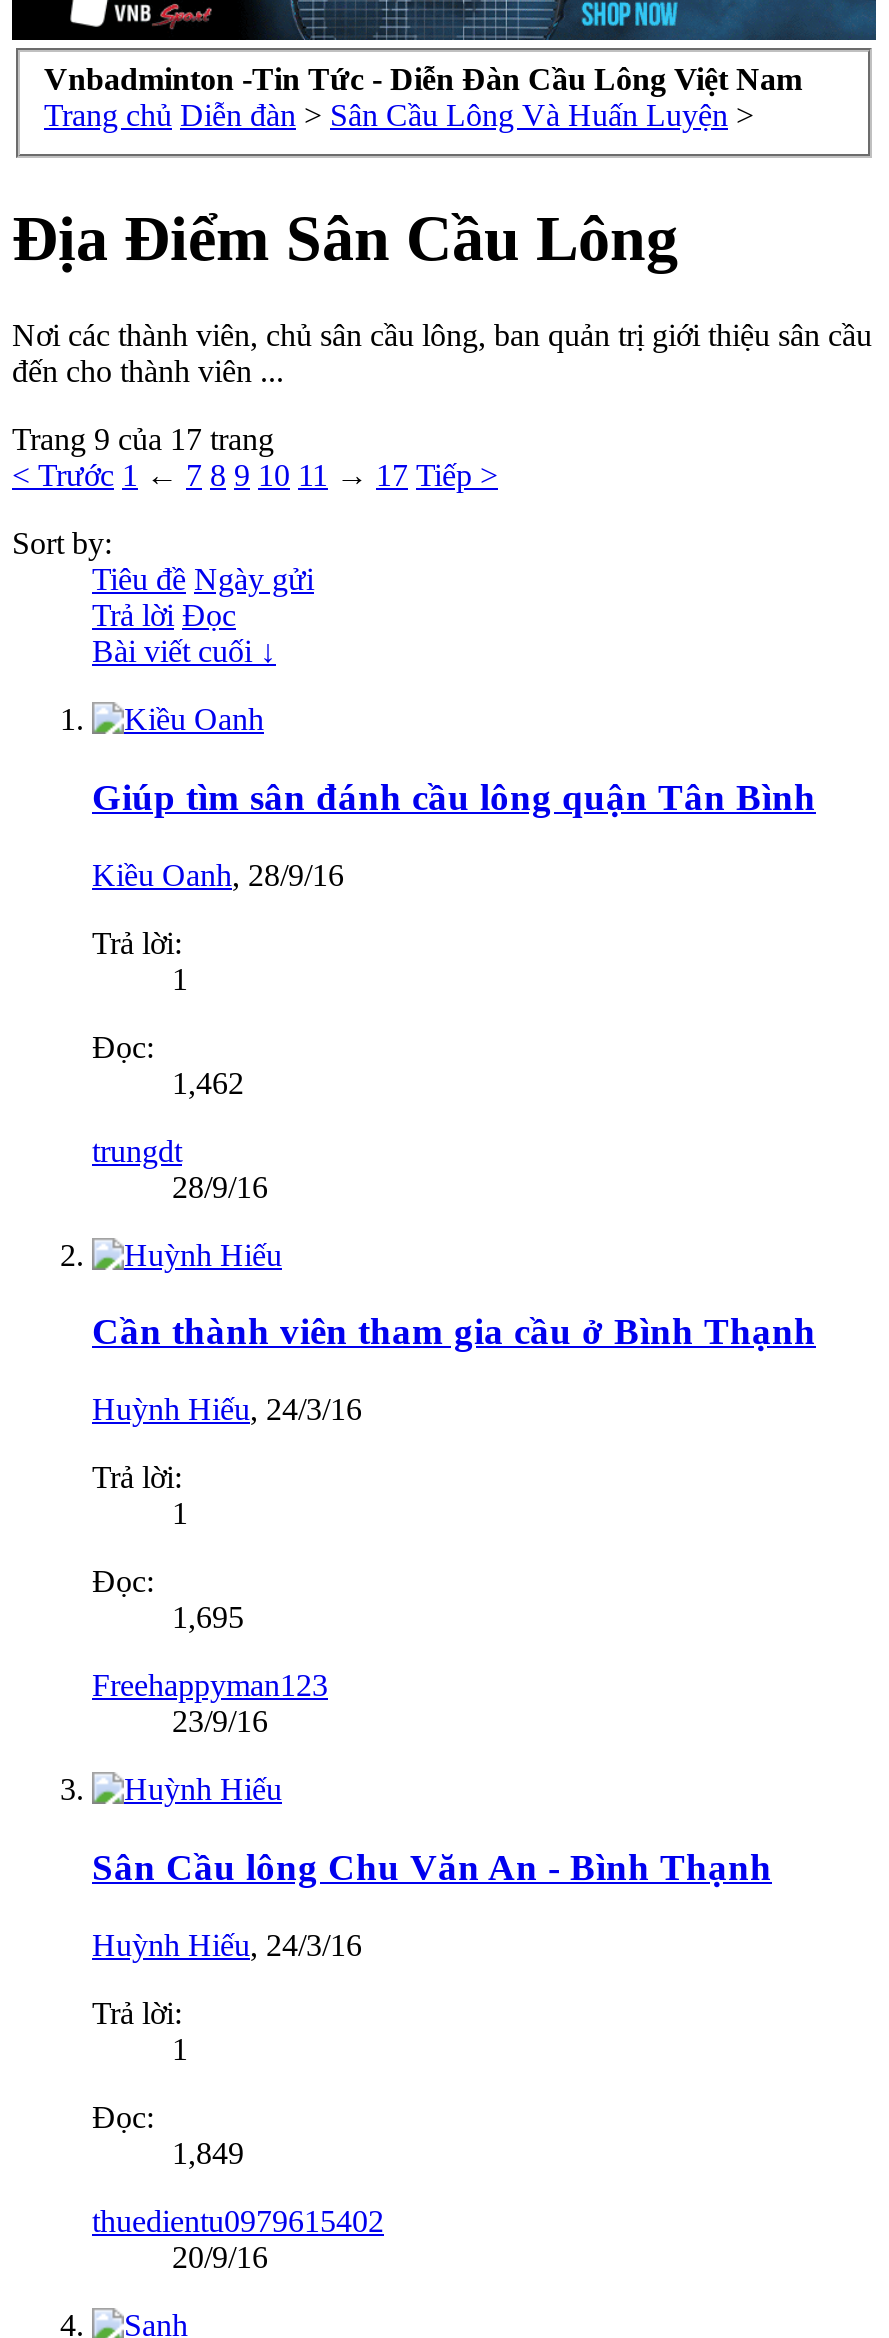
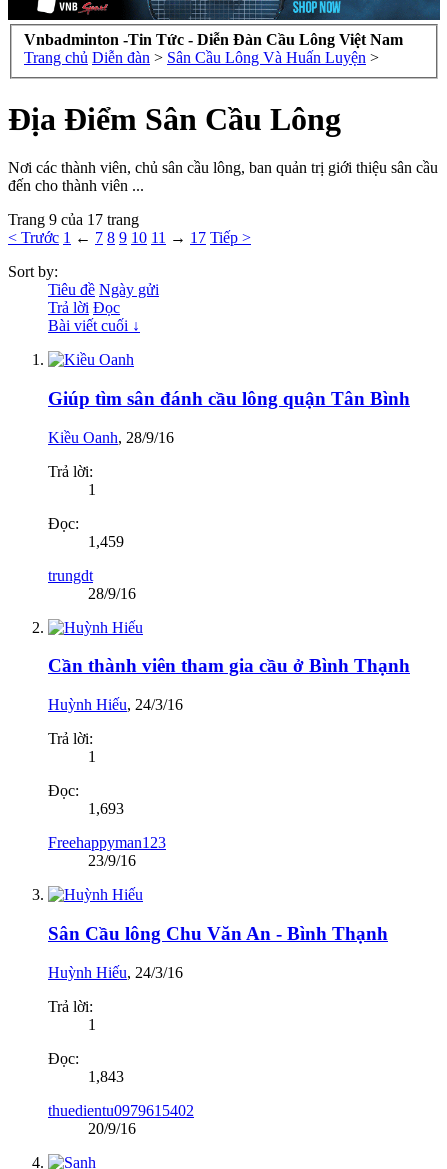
- 1,462
+ 1,459

- 1,695
+ 1,693

- 1,849
+ 1,843
